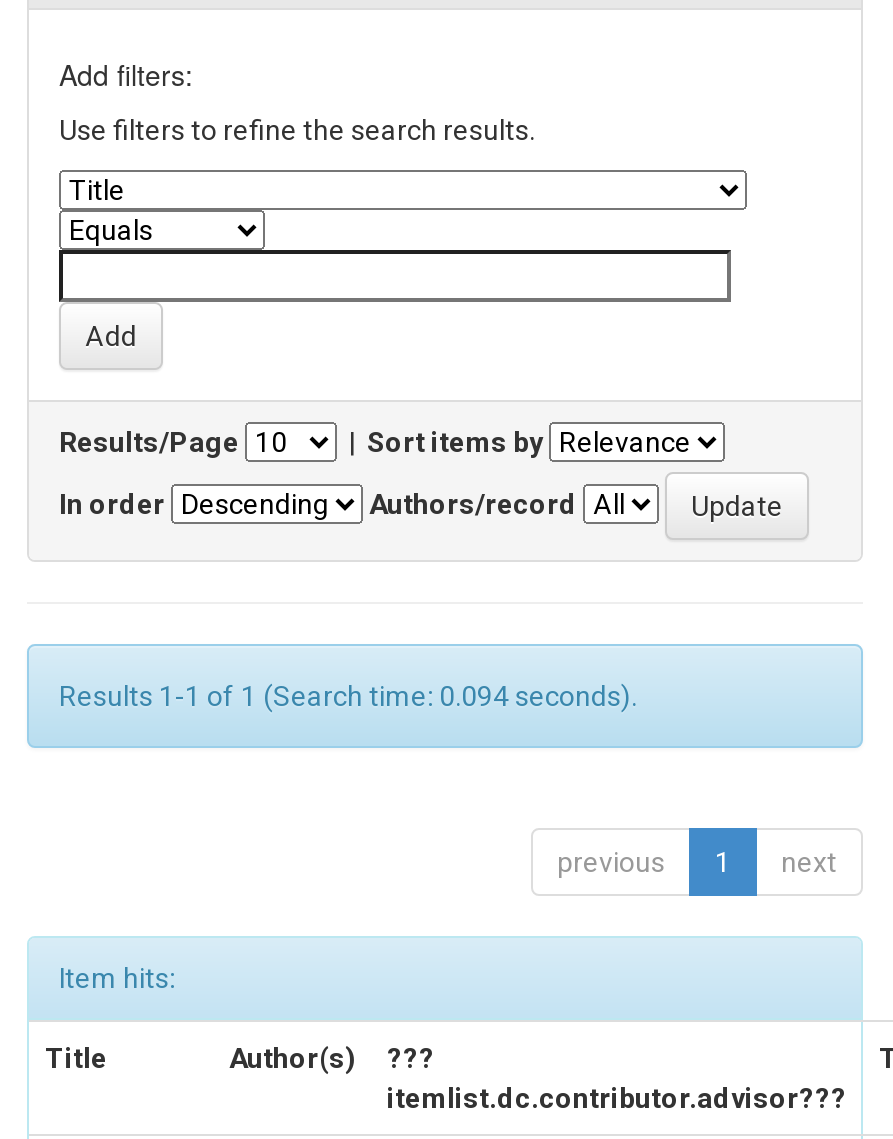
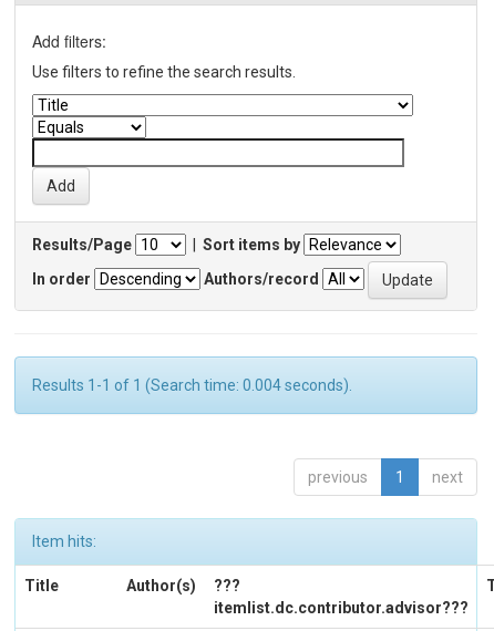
- Results 1-1 of 1 (Search time: 0.094 seconds).
+ Results 1-1 of 1 (Search time: 0.004 seconds).
